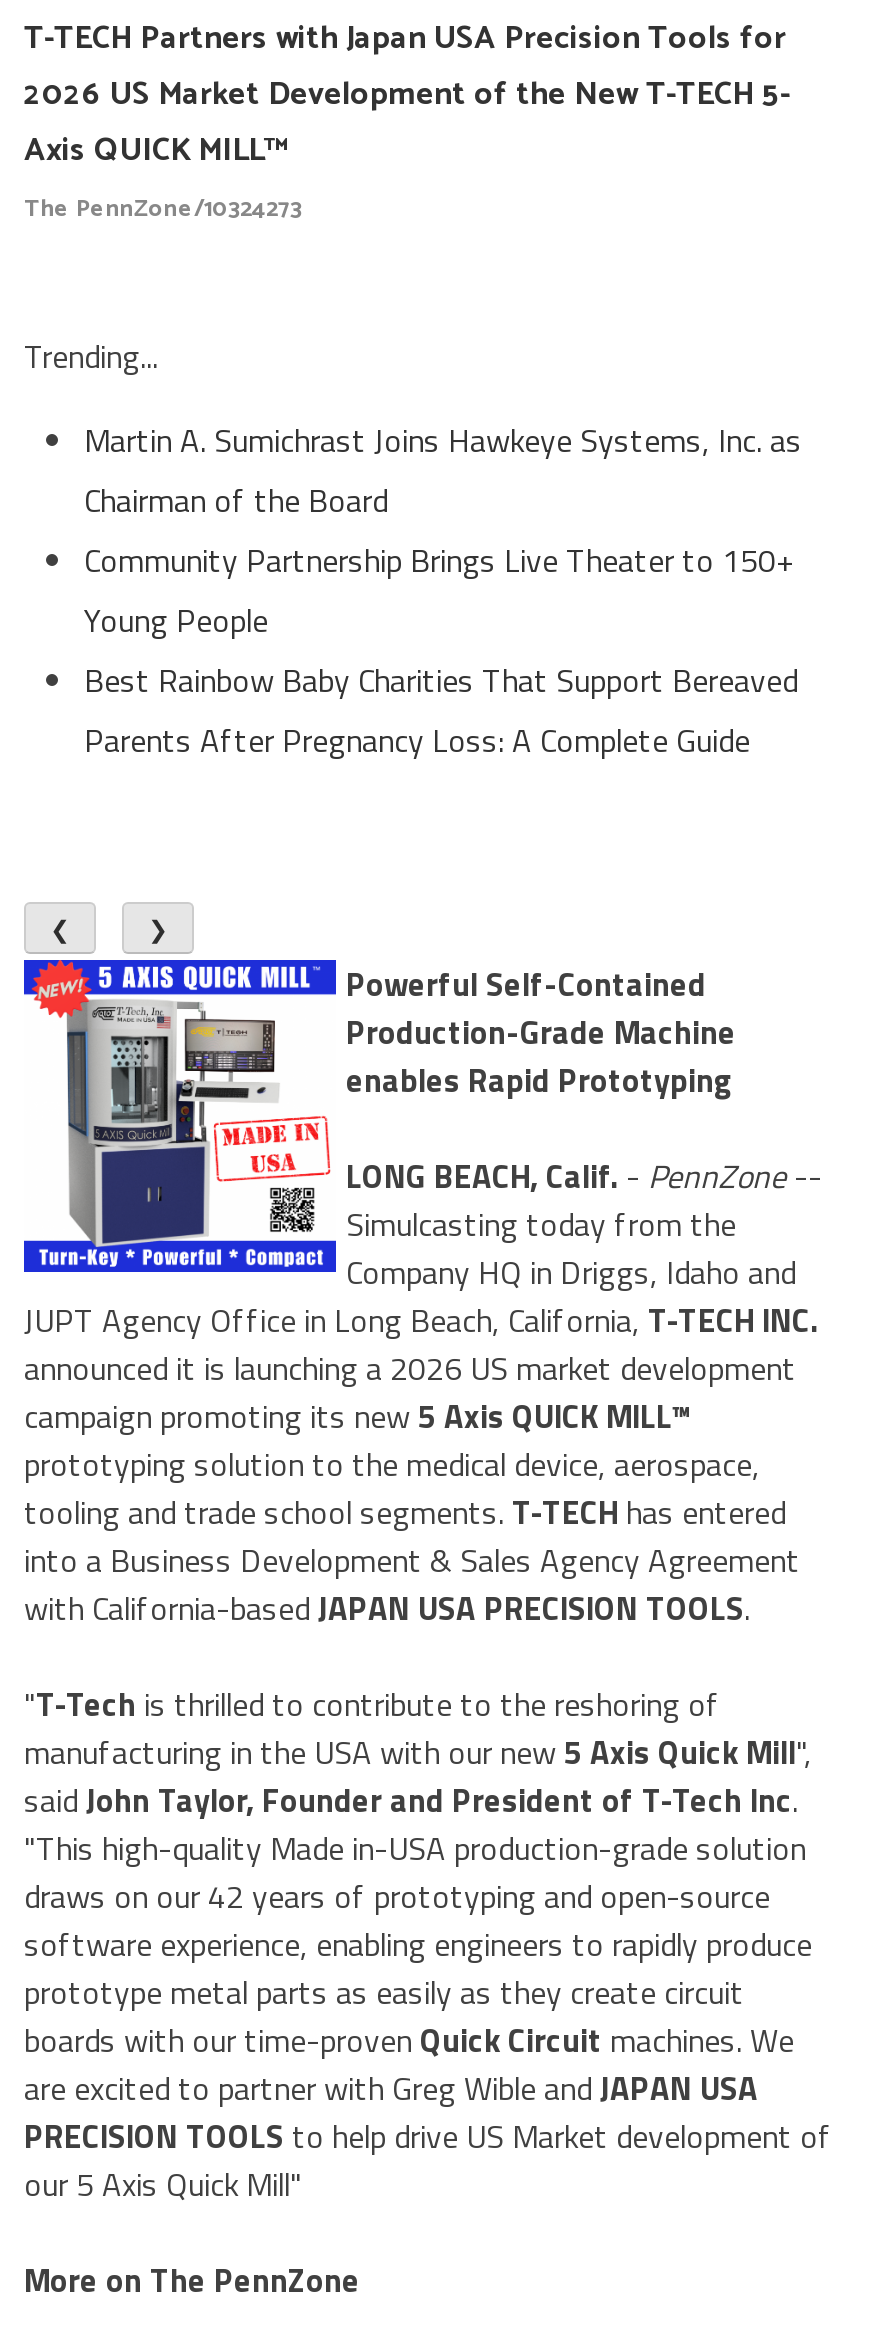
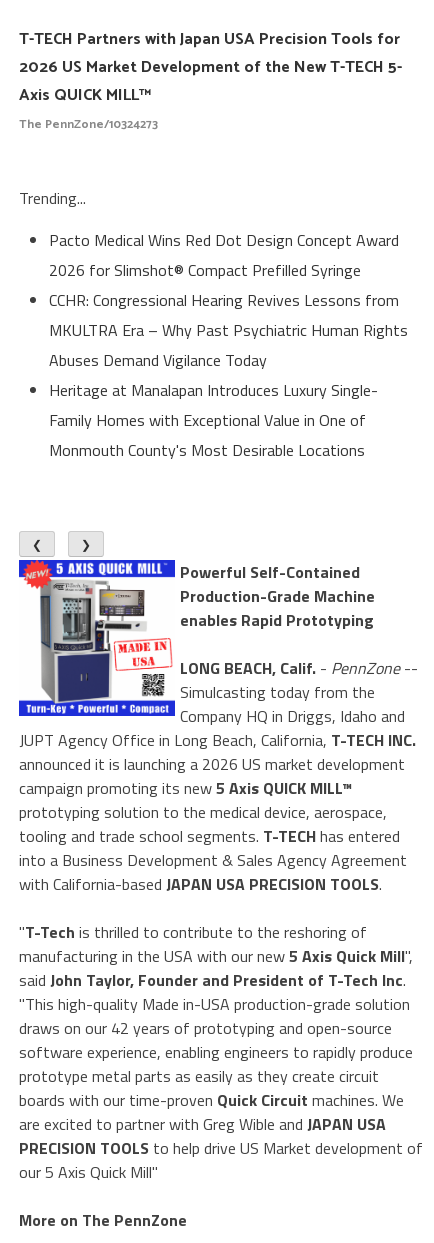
- Martin A. Sumichrast Joins Hawkeye Systems, Inc. as
- Chairman of the Board
- Community Partnership Brings Live Theater to 150+
- Young People
- Best Rainbow Baby Charities That Support Bereaved
- Parents After Pregnancy Loss: A Complete Guide
+ Pacto Medical Wins Red Dot Design Concept Award
+ 2026 for Slimshot® Compact Prefilled Syringe
+ CCHR: Congressional Hearing Revives Lessons from
+ MKULTRA Era – Why Past Psychiatric Human Rights
+ Abuses Demand Vigilance Today
+ Heritage at Manalapan Introduces Luxury Single-
+ Family Homes with Exceptional Value in One of
+ Monmouth County's Most Desirable Locations
